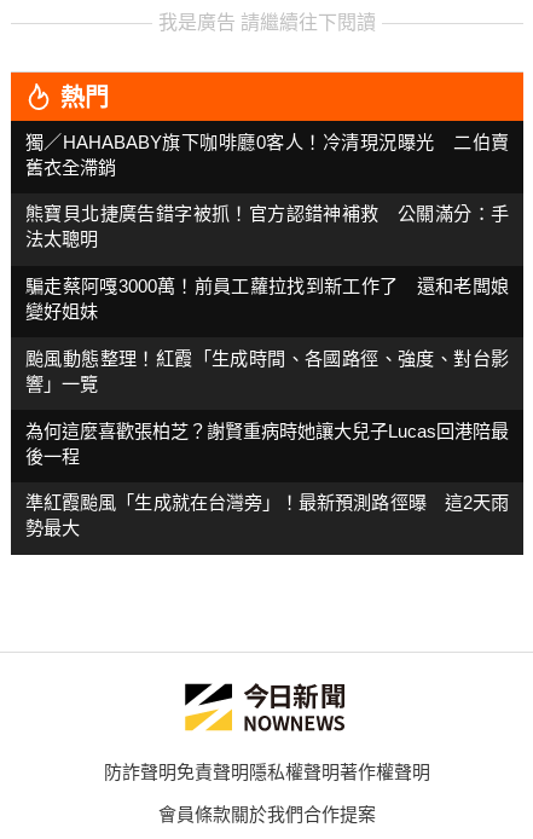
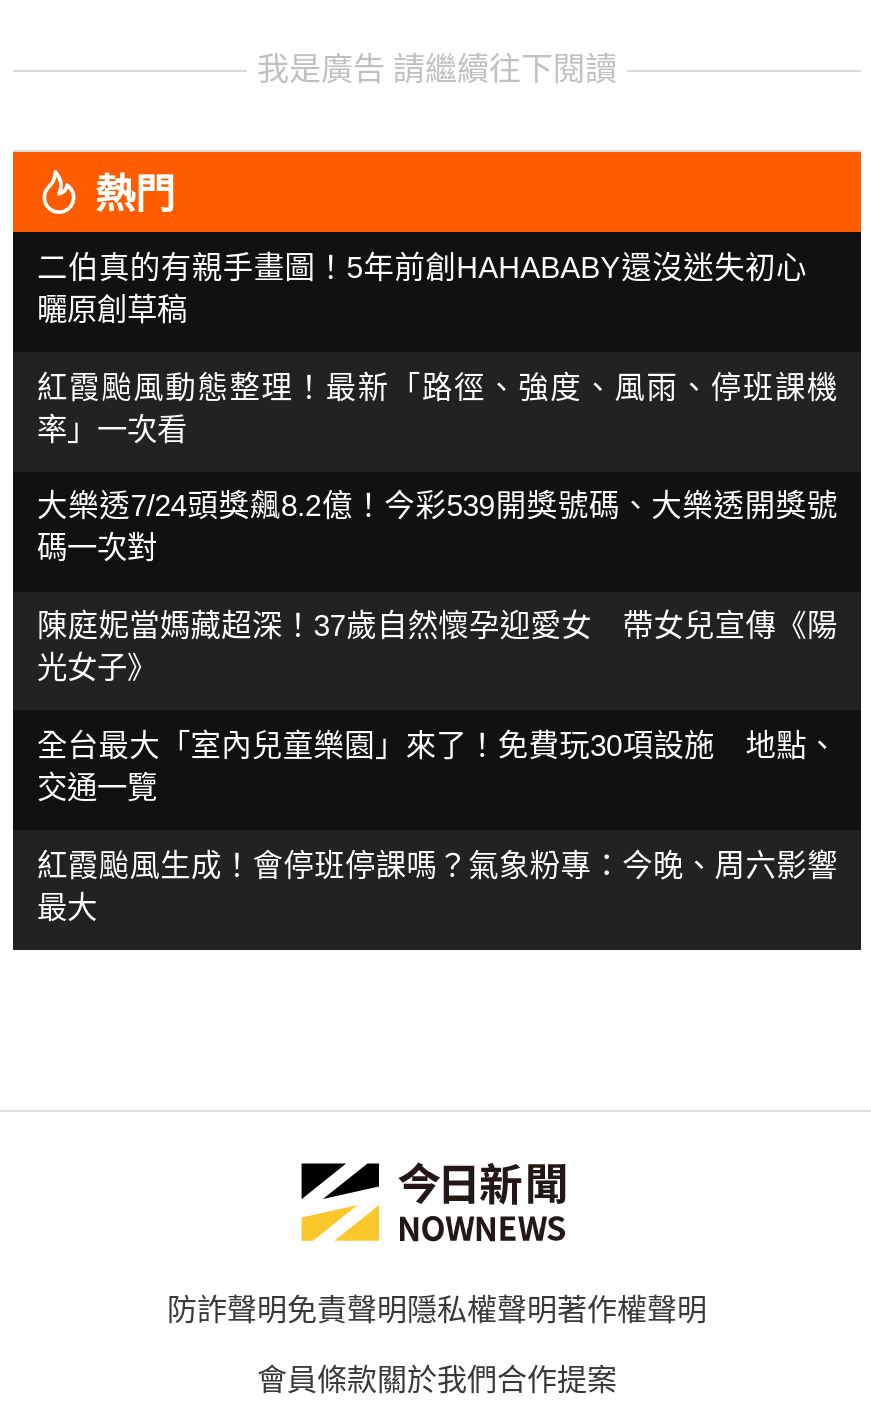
- 獨／HAHABABY旗下咖啡廳0客人！冷清現況曝光 二伯賣
- 舊衣全滯銷
+ 二伯真的有親手畫圖！5年前創HAHABABY還沒迷失初心
+ 曬原創草稿

- 熊寶貝北捷廣告錯字被抓！官方認錯神補救 公關滿分：手
- 法太聰明
+ 紅霞颱風動態整理！最新「路徑、強度、風雨、停班課機
+ 率」一次看

- 騙走蔡阿嘎3000萬！前員工蘿拉找到新工作了 還和老闆娘
- 變好姐妹
+ 大樂透7/24頭獎飆8.2億！今彩539開獎號碼、大樂透開獎號
+ 碼一次對

- 颱風動態整理！紅霞「生成時間、各國路徑、強度、對台影
- 響」一覽
+ 陳庭妮當媽藏超深！37歲自然懷孕迎愛女 帶女兒宣傳《陽
+ 光女子》

- 為何這麼喜歡張柏芝？謝賢重病時她讓大兒子Lucas回港陪最
- 後一程
+ 全台最大「室內兒童樂園」來了！免費玩30項設施 地點、
+ 交通一覽

- 準紅霞颱風「生成就在台灣旁」！最新預測路徑曝 這2天雨
- 勢最大
+ 紅霞颱風生成！會停班停課嗎？氣象粉專：今晚、周六影響
+ 最大
